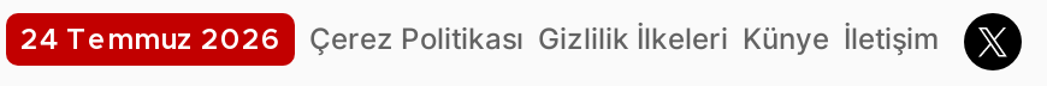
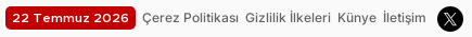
- 24 Temmuz 2026 Çerez Politikası Gizlilik İlkeleri Künye İletişim
+ 22 Temmuz 2026 Çerez Politikası Gizlilik İlkeleri Künye İletişim
